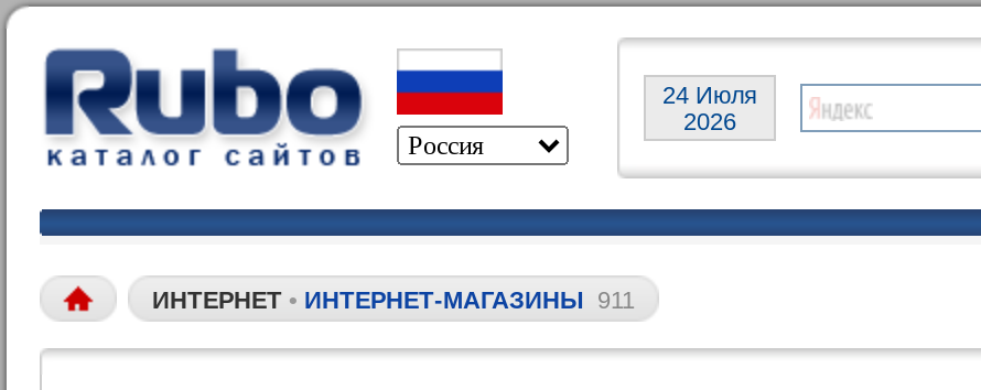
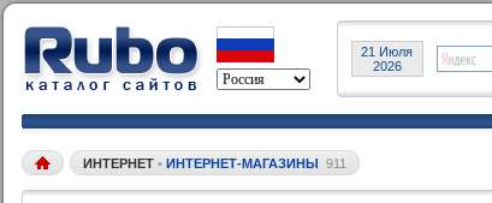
- 24 Июля
+ 21 Июля
